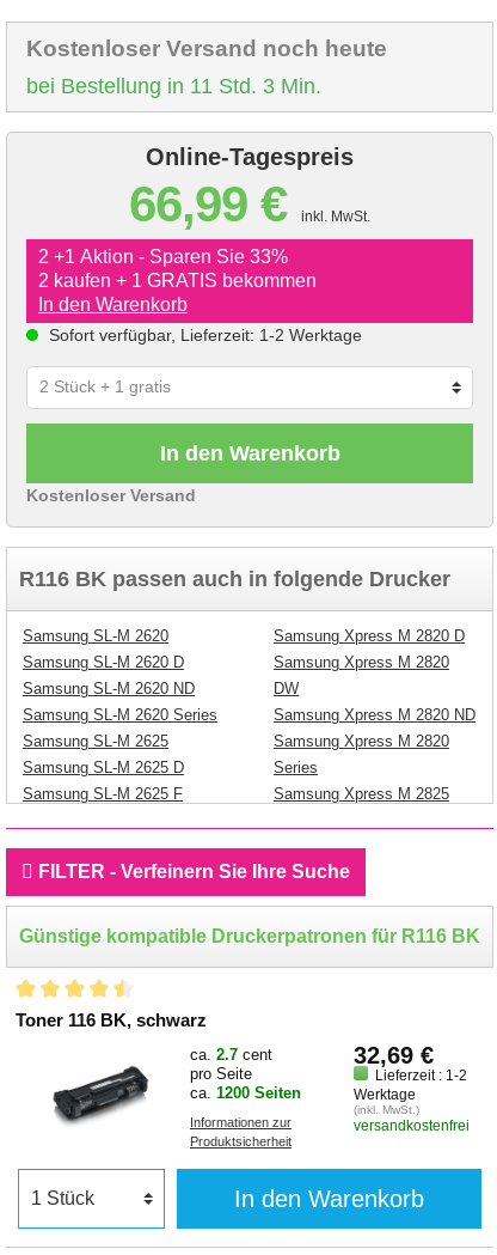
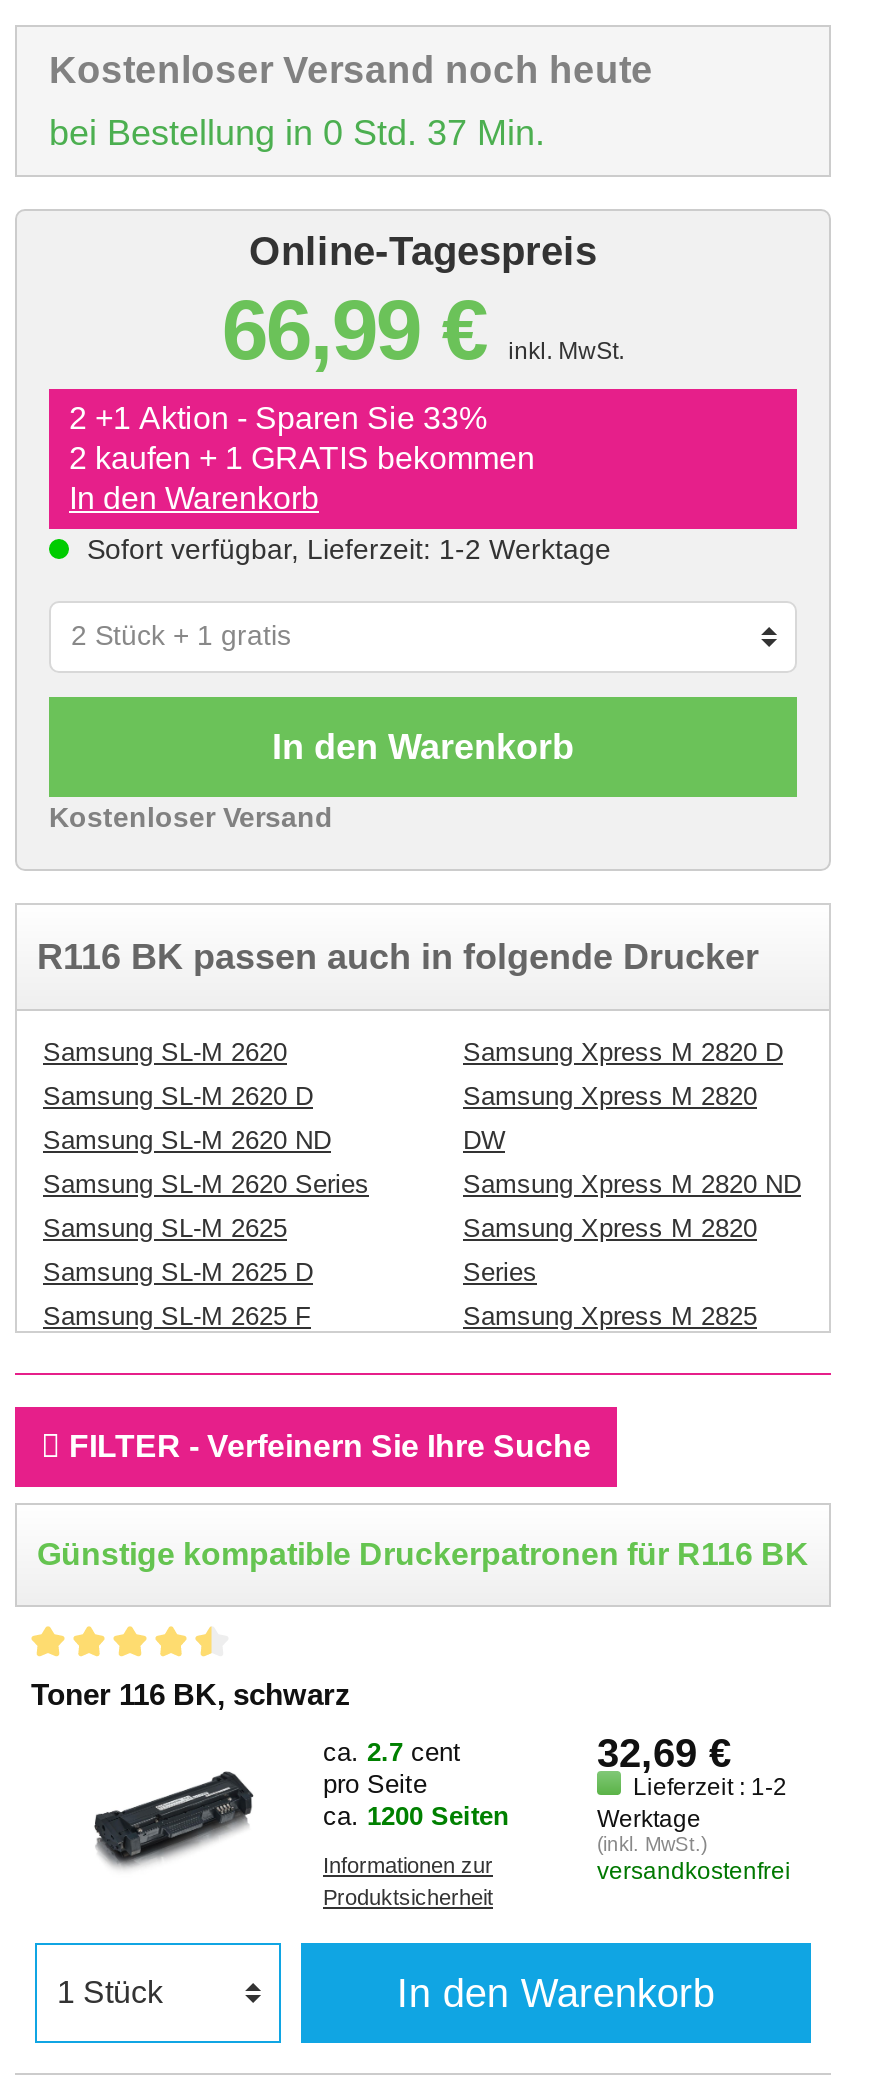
- bei Bestellung in 11 Std. 3 Min.
+ bei Bestellung in 0 Std. 37 Min.
